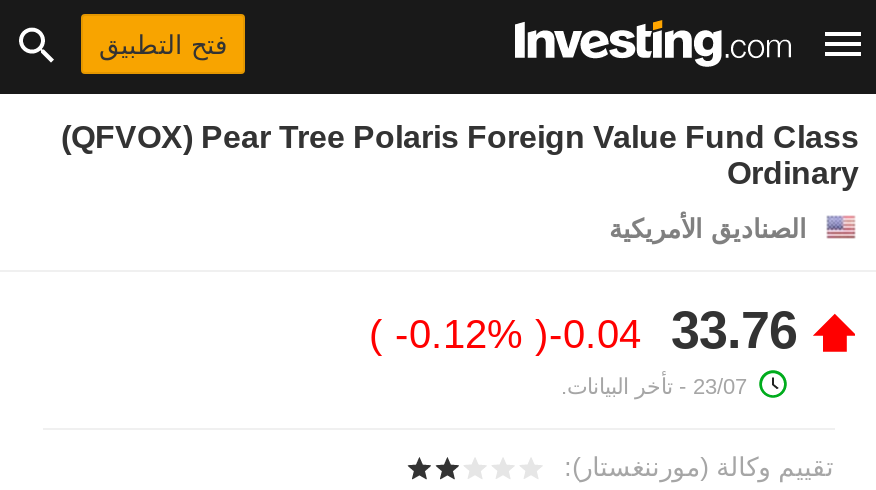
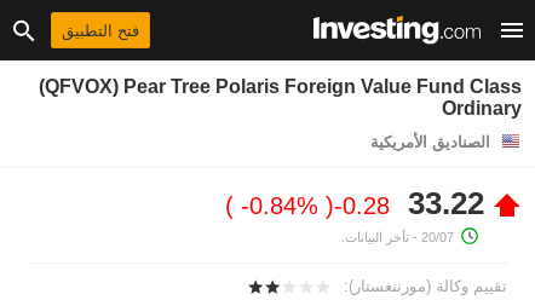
- 33.76
+ 33.22

- -0.12%
+ -0.84%

- -0.04
+ -0.28

- 23/07 - تأخر البيانات.
+ 20/07 - تأخر البيانات.
